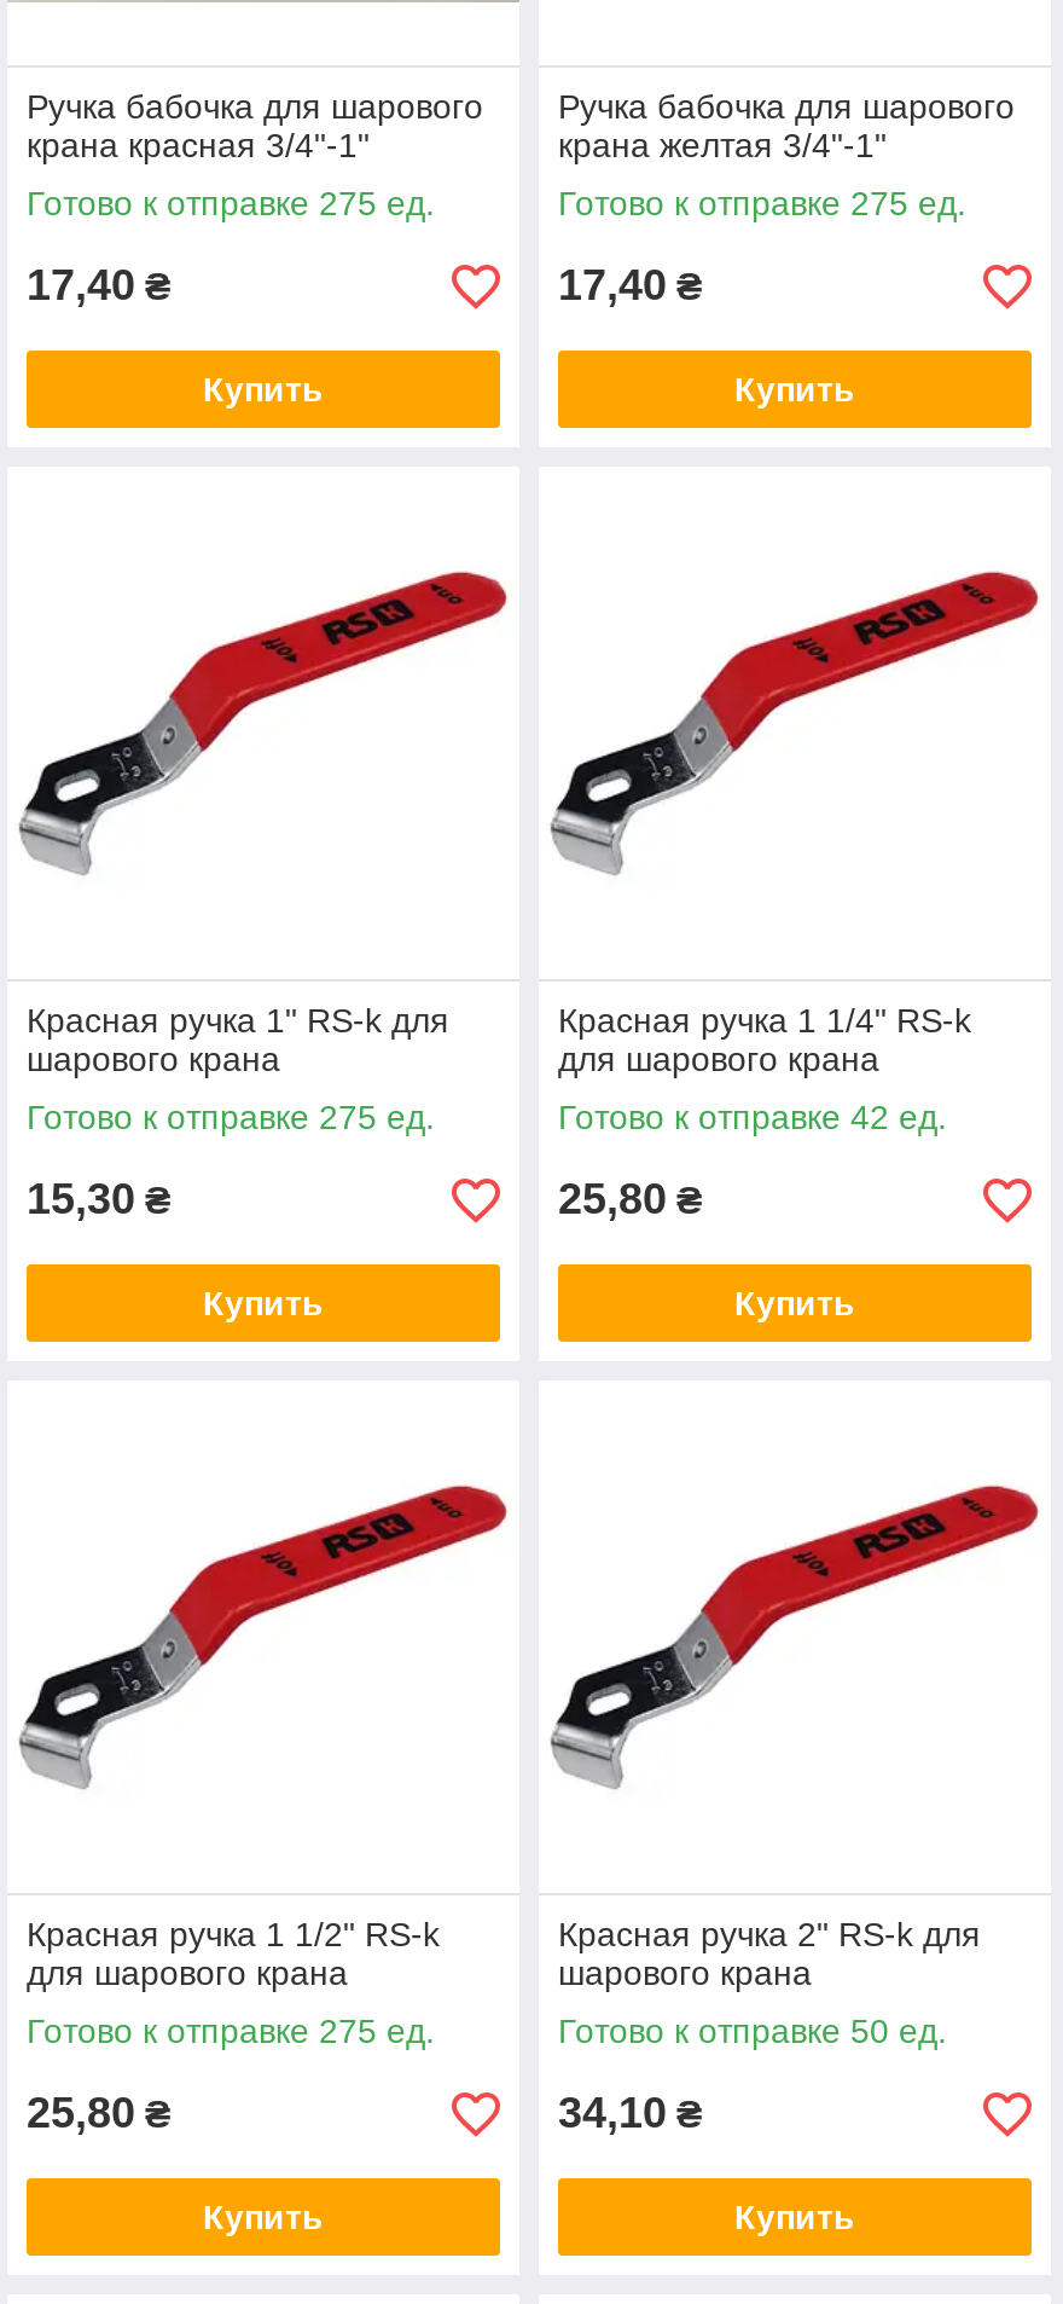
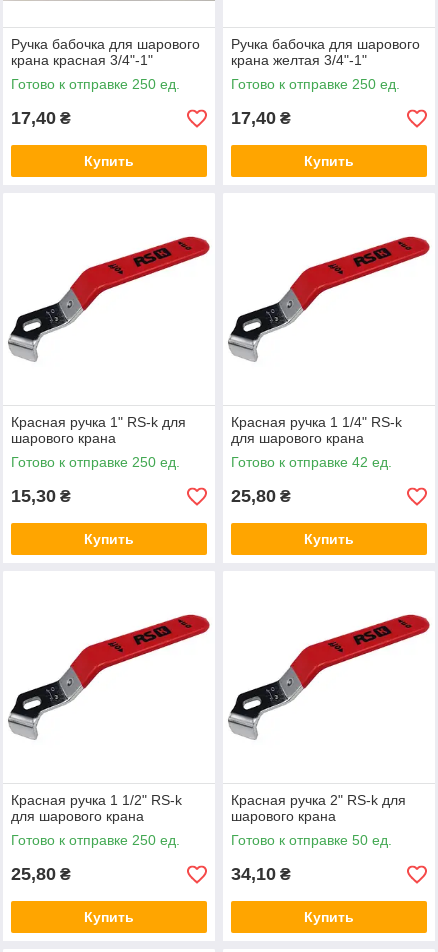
- Готово к отправке 275 ед.
+ Готово к отправке 250 ед.

- Готово к отправке 275 ед.
+ Готово к отправке 250 ед.

- Готово к отправке 275 ед.
+ Готово к отправке 250 ед.

- Готово к отправке 275 ед.
+ Готово к отправке 250 ед.
